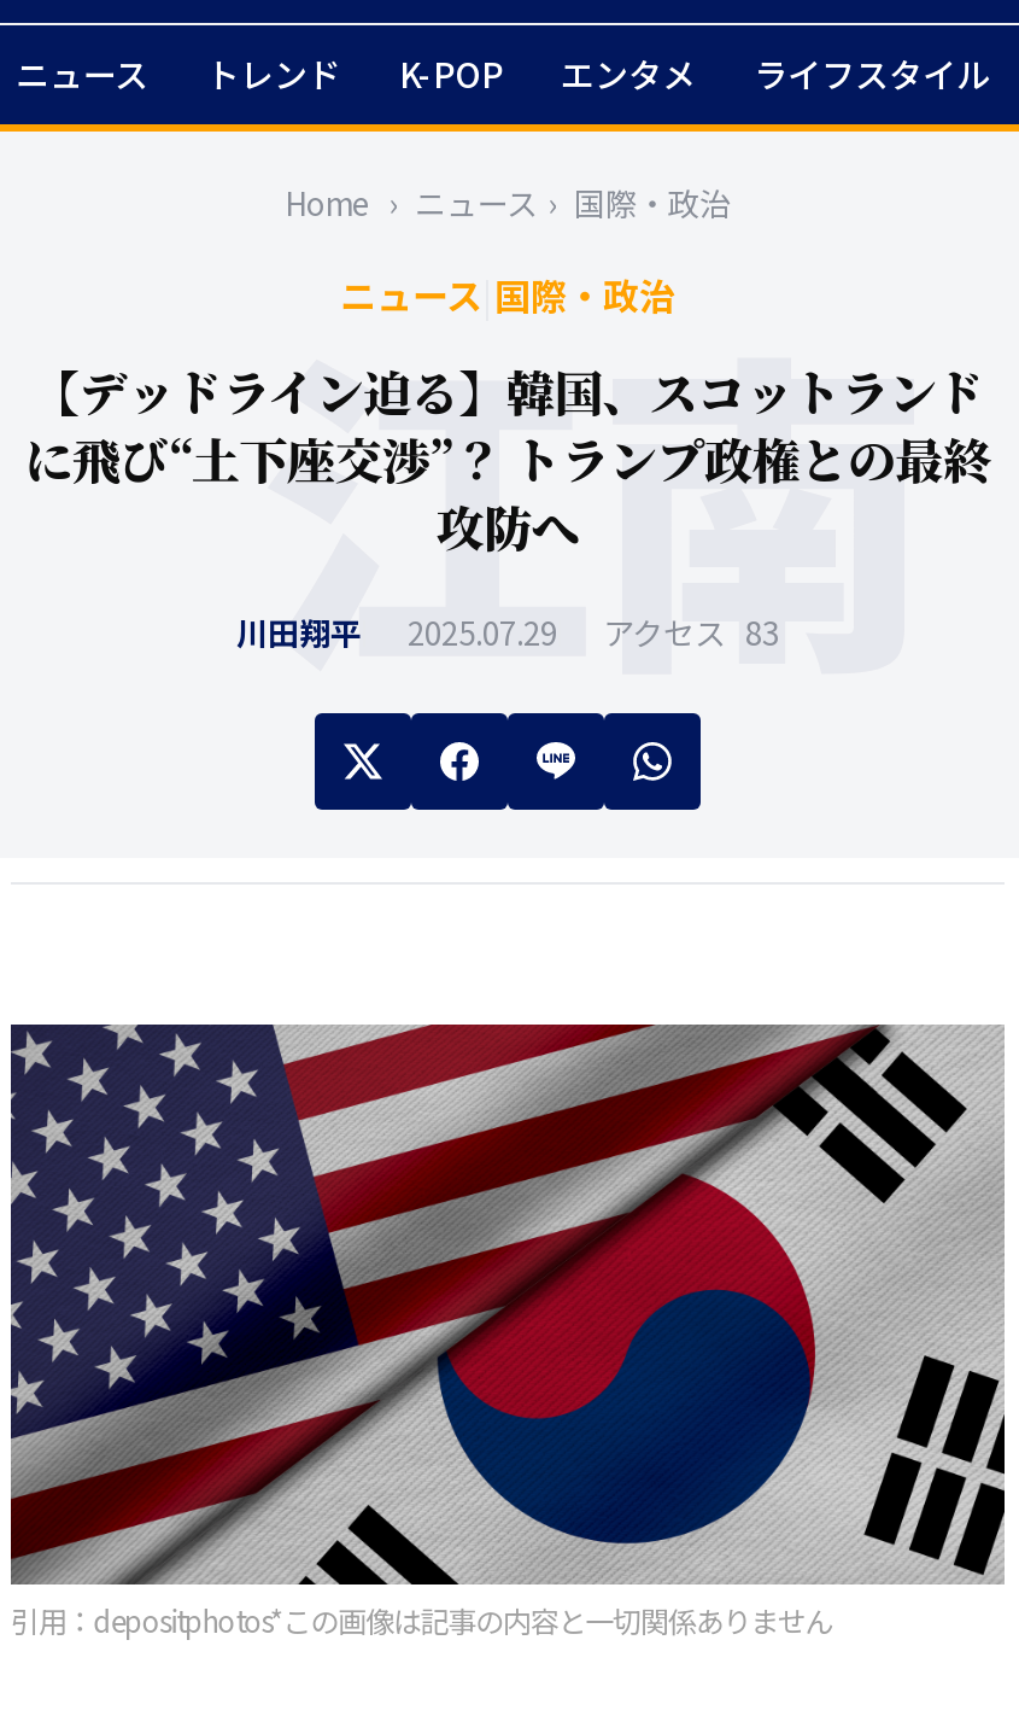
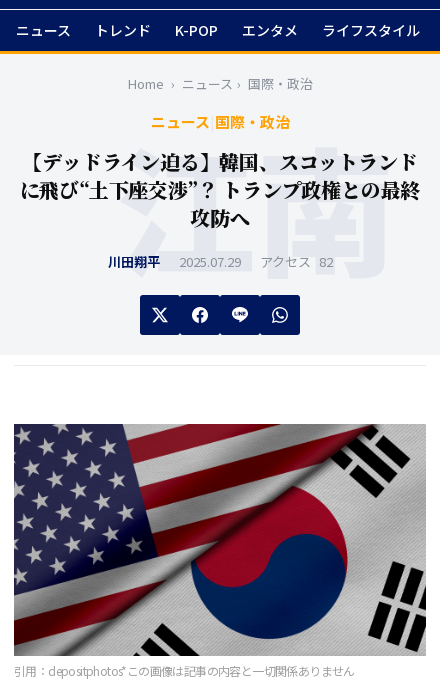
- 川田翔平 2025.07.29 アクセス 83
+ 川田翔平 2025.07.29 アクセス 82
